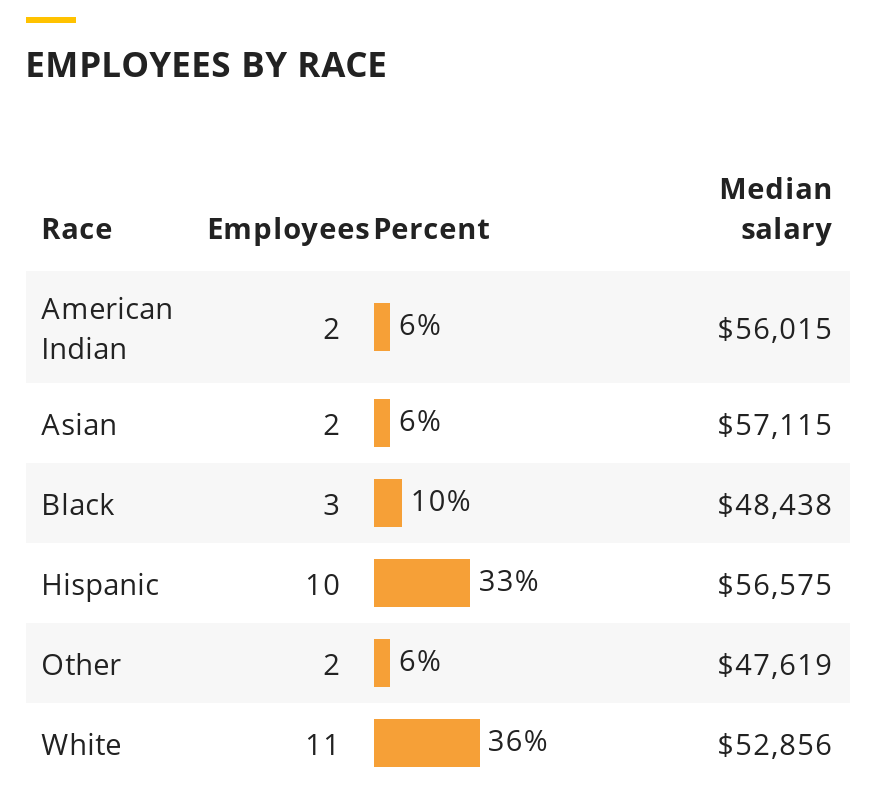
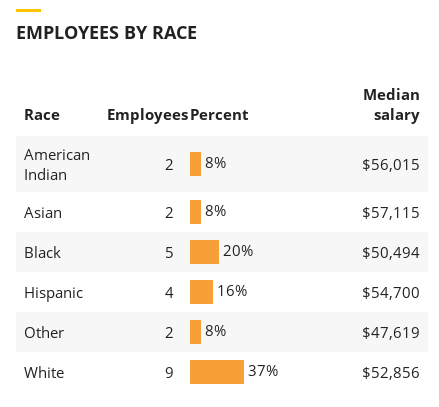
- 2 6%
+ 2 8%

- 2 6%
+ 2 8%

- 3
+ 5

- 10%
+ 20%

- $48,438
+ $50,494

- 10
+ 4

- 33%
+ 16%

- $56,575
+ $54,700

- 2 6%
+ 2 8%

- 11
+ 9

- 36%
+ 37%
